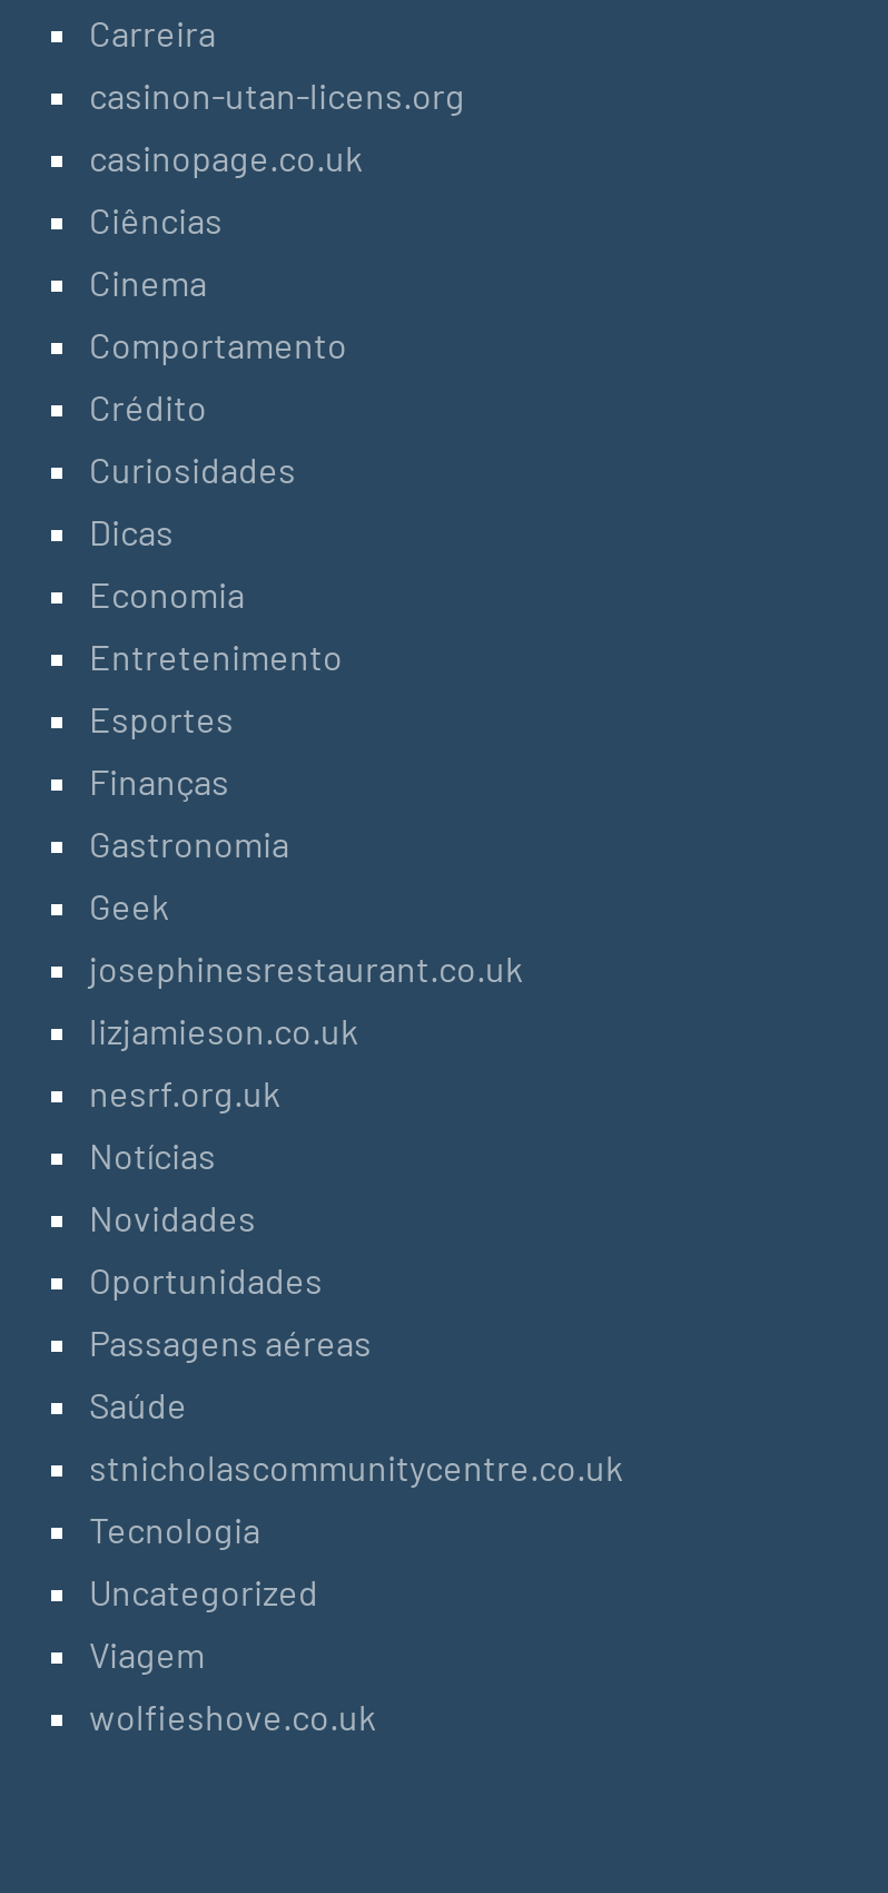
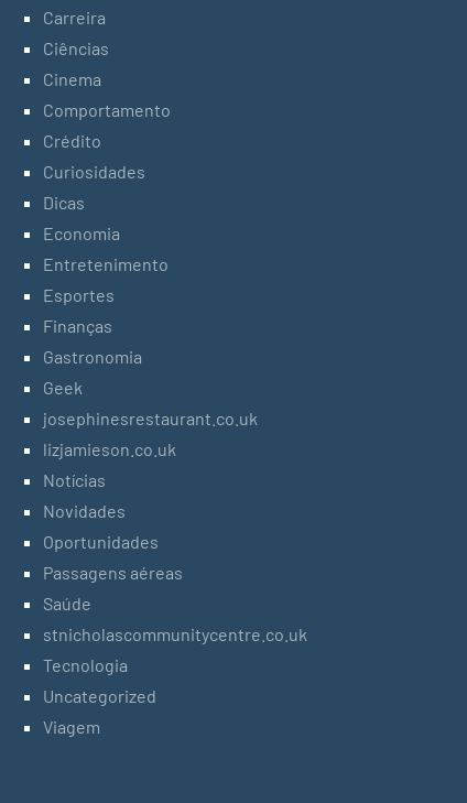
- casinon-utan-licens.org
- casinopage.co.uk

- nesrf.org.uk

- wolfieshove.co.uk
